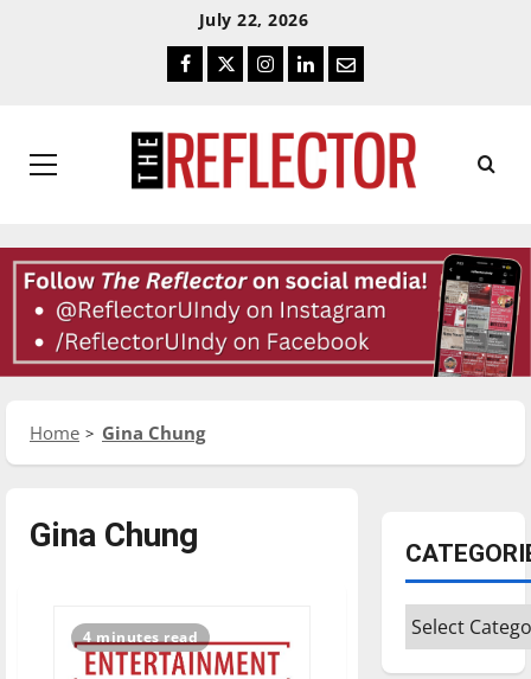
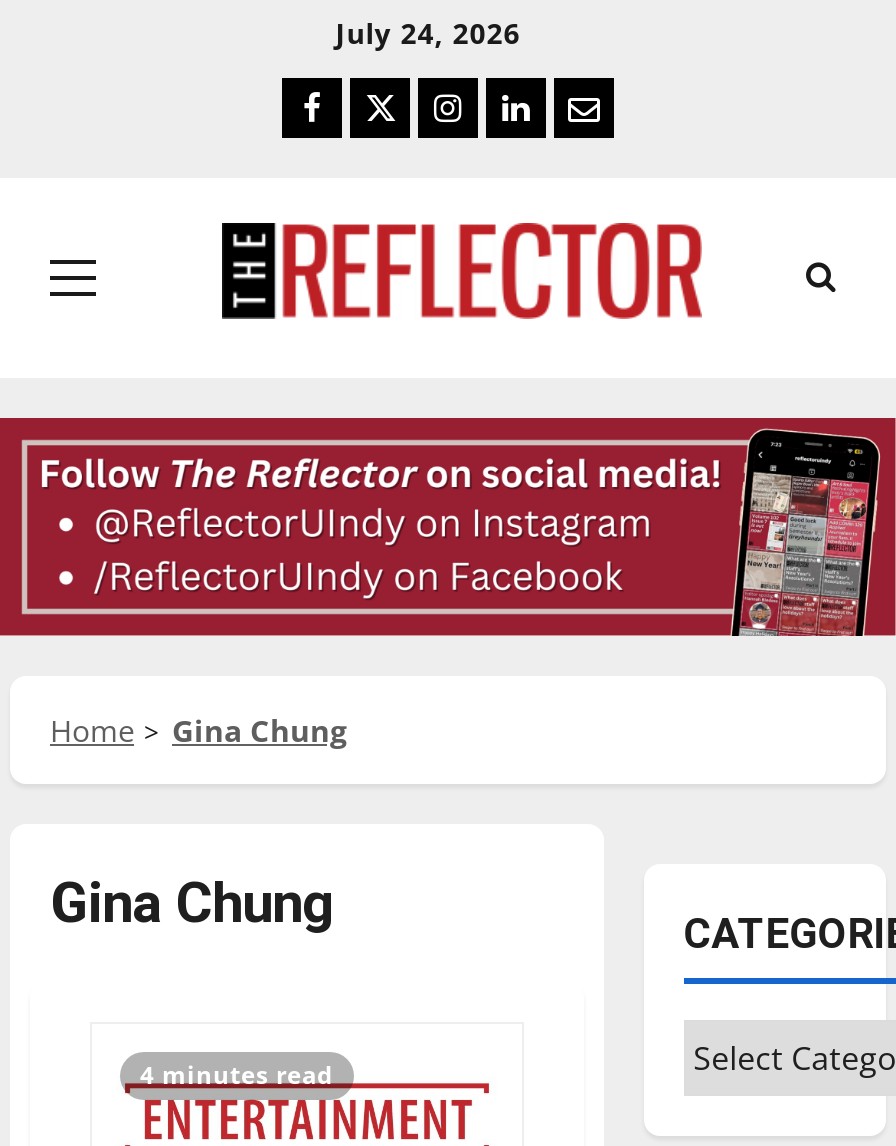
- July 22, 2026
+ July 24, 2026
